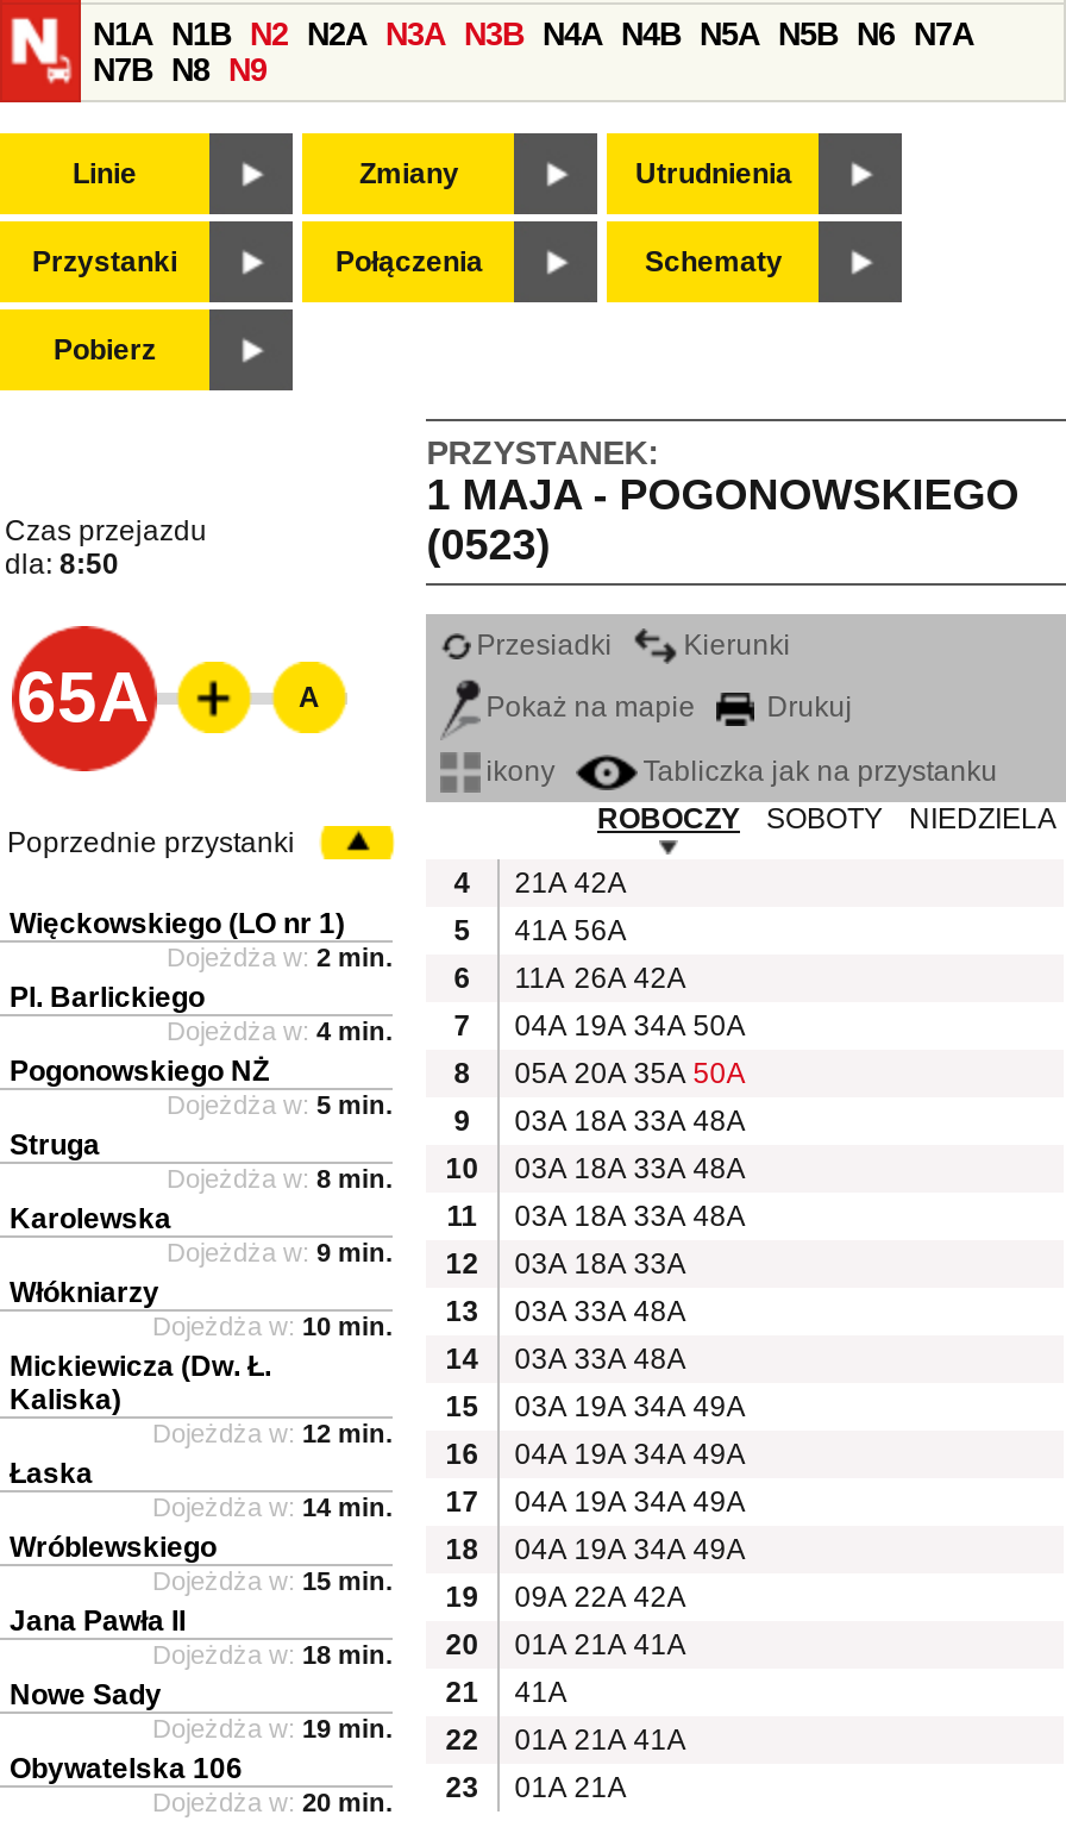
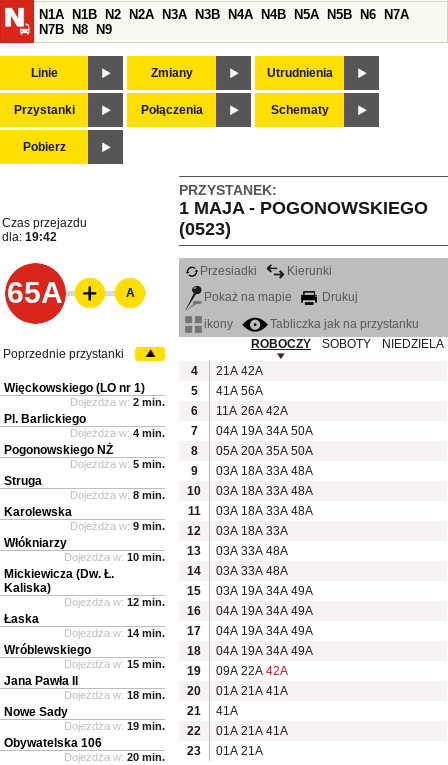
- dla: 8:50
+ dla: 19:42
